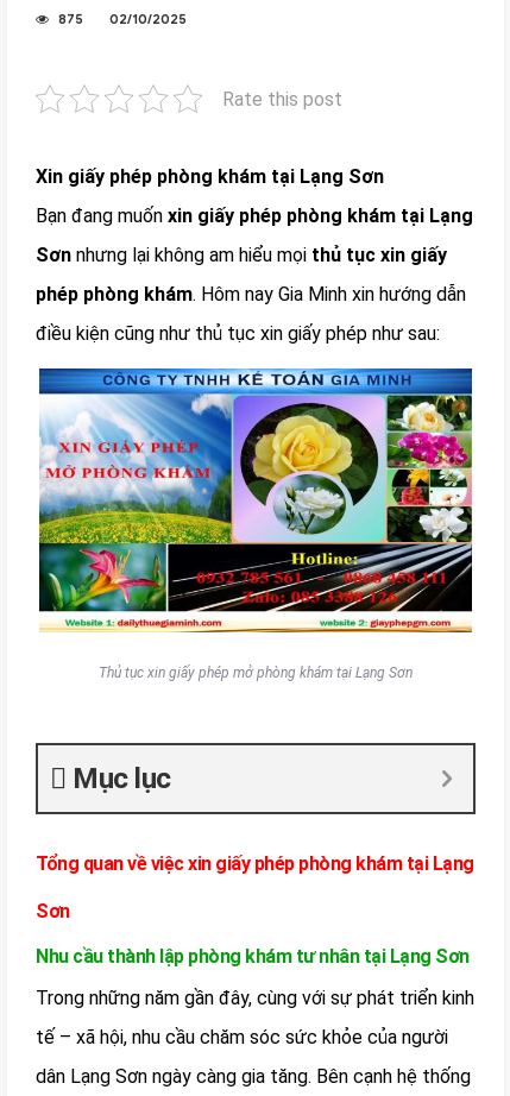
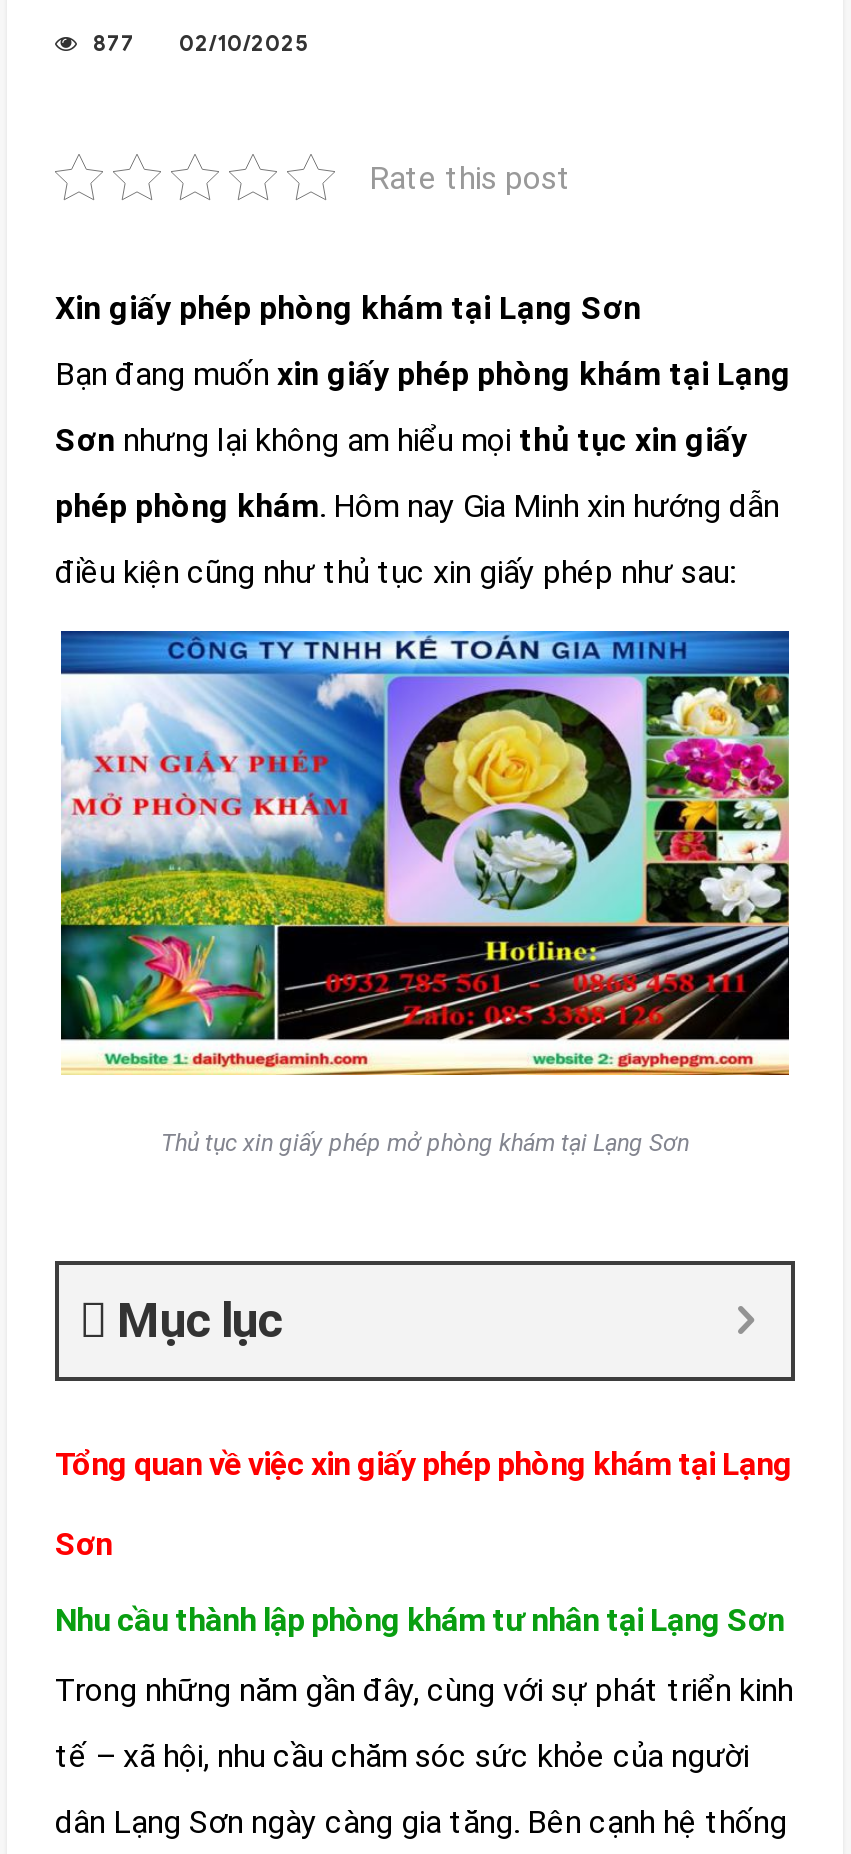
- 875 02/10/2025
+ 877 02/10/2025
